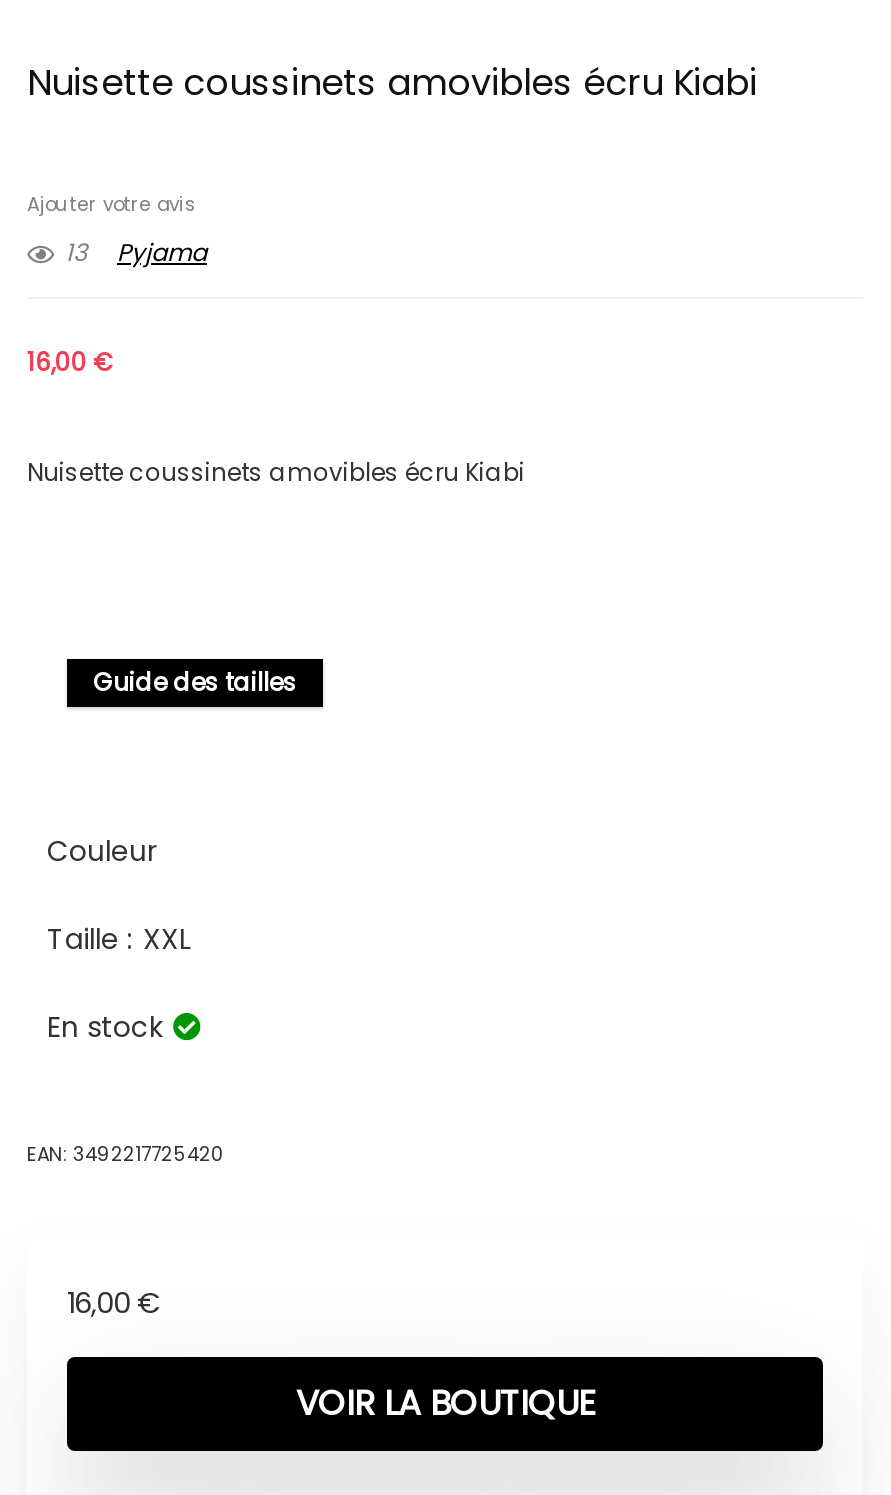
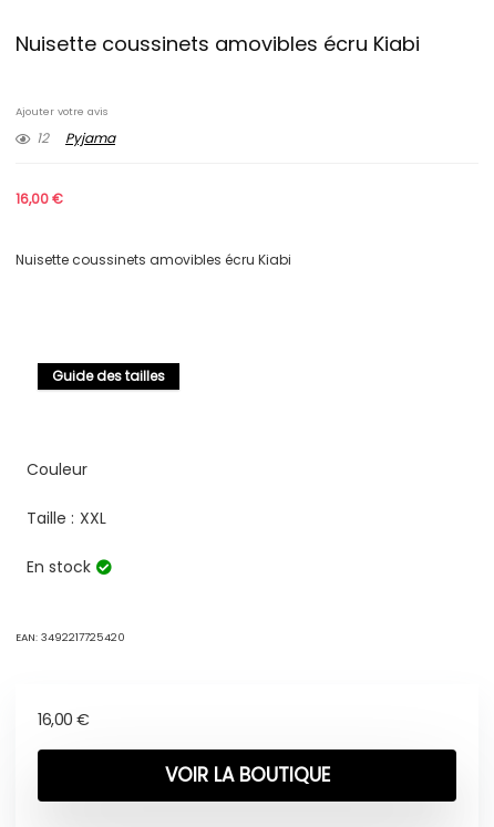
- 13 Pyjama
+ 12 Pyjama
